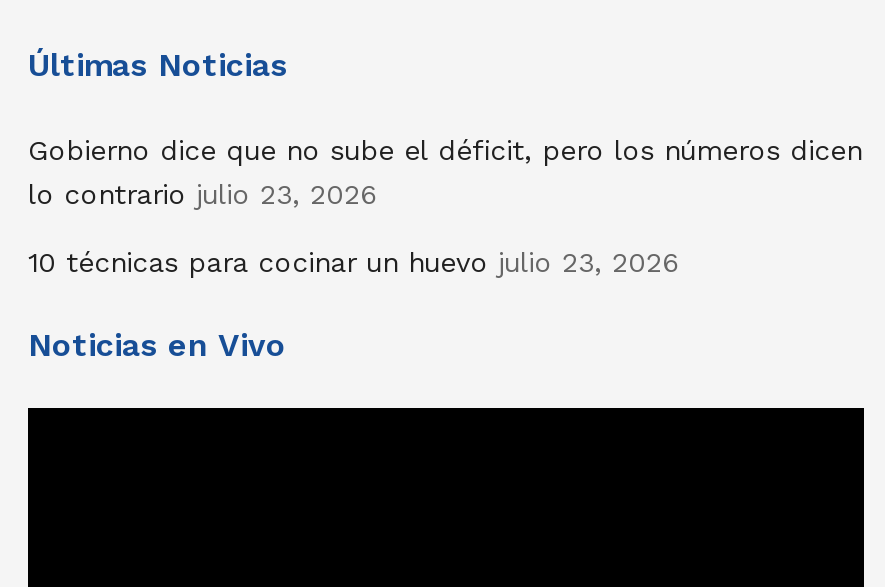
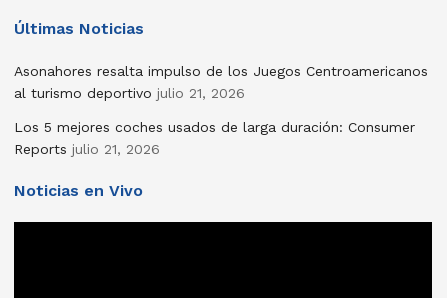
- Gobierno dice que no sube el déficit, pero los números dicen
- lo contrario julio 23, 2026
+ Asonahores resalta impulso de los Juegos Centroamericanos
+ al turismo deportivo julio 21, 2026

- 10 técnicas para cocinar un huevo julio 23, 2026
+ Los 5 mejores coches usados de larga duración: Consumer
+ Reports julio 21, 2026
